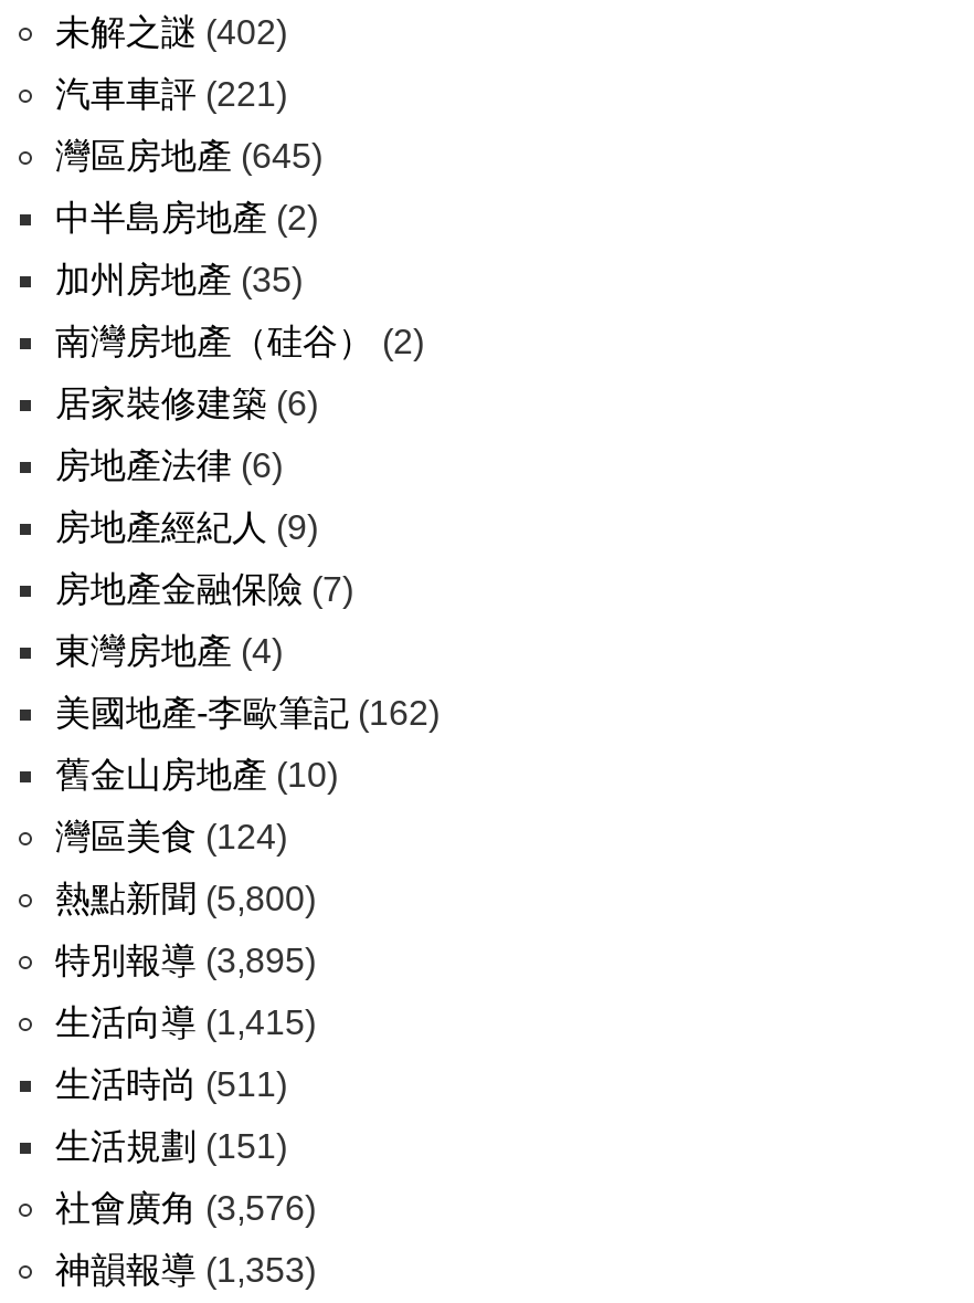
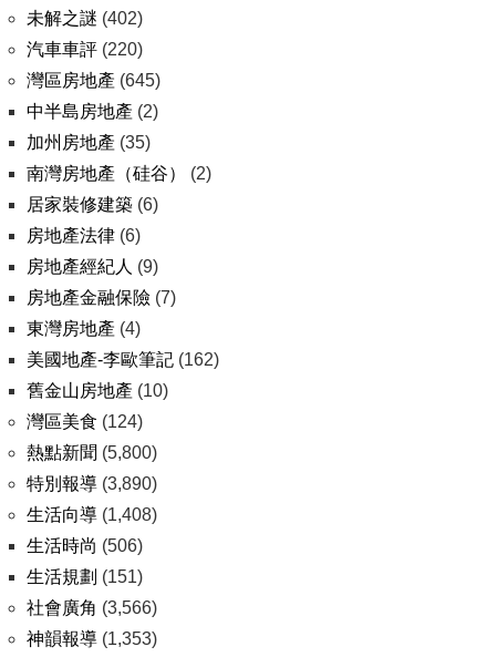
- 汽車車評(221)
+ 汽車車評(220)

- 特別報導(3,895)
+ 特別報導(3,890)

- 生活向導(1,415)
+ 生活向導(1,408)

- 生活時尚(511)
+ 生活時尚(506)

- 社會廣角(3,576)
+ 社會廣角(3,566)
